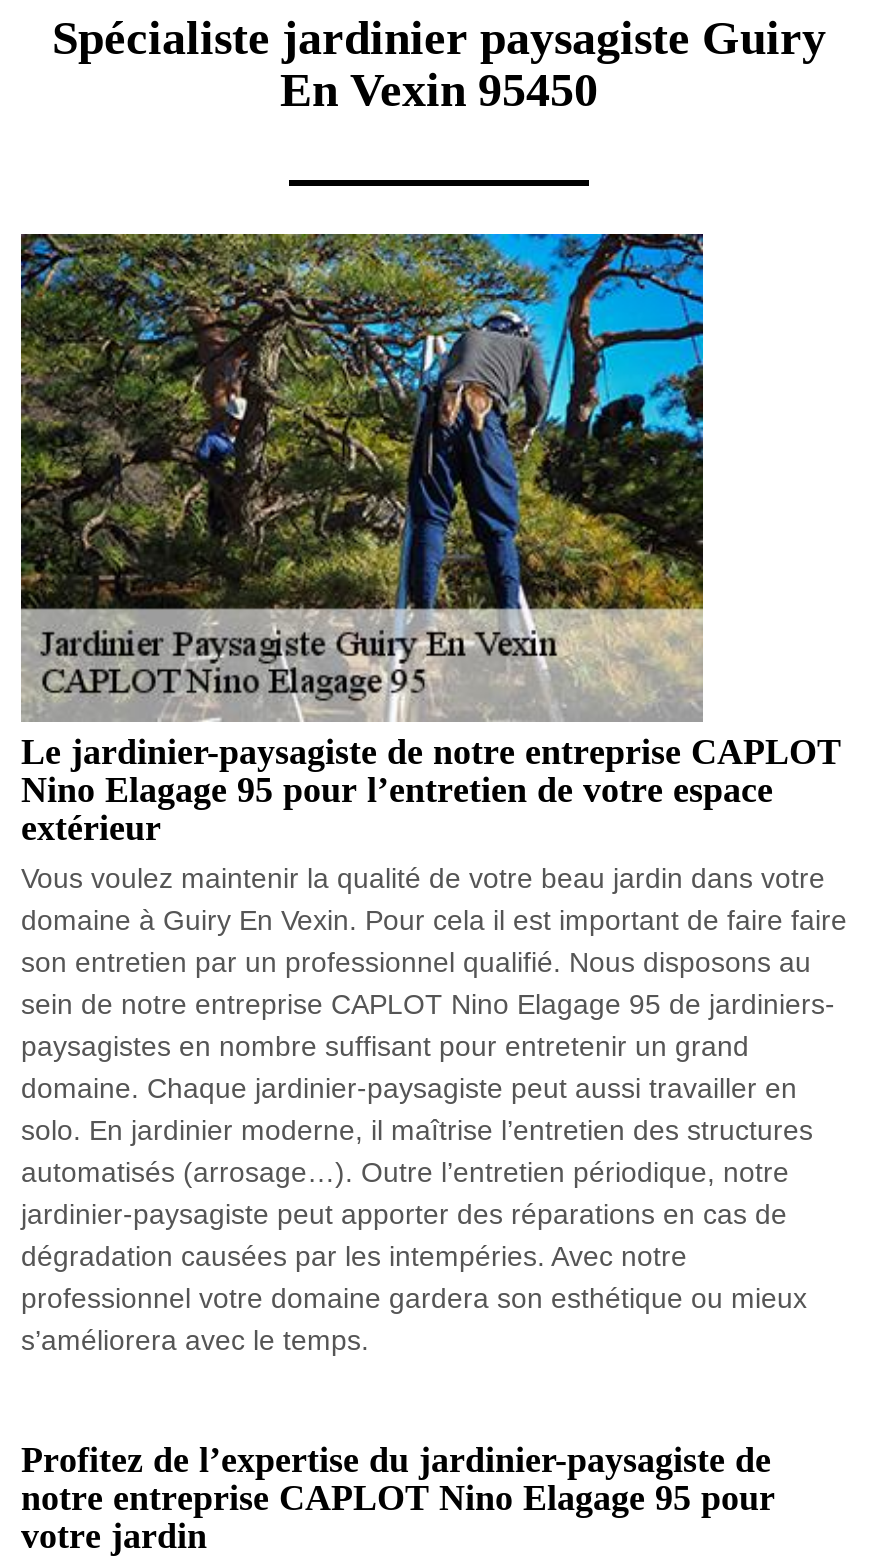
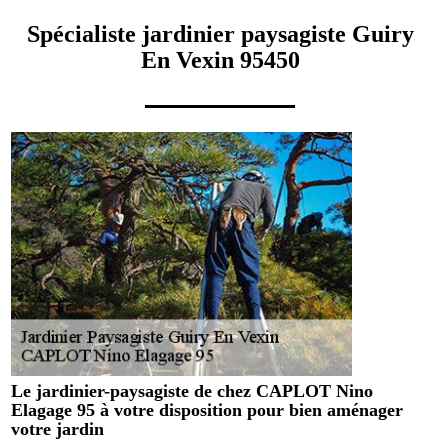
- Le jardinier-paysagiste de notre entreprise CAPLOT
- Nino Elagage 95 pour l’entretien de votre espace
- extérieur
- Vous voulez maintenir la qualité de votre beau jardin dans votre
- domaine à Guiry En Vexin. Pour cela il est important de faire faire
- son entretien par un professionnel qualifié. Nous disposons au
- sein de notre entreprise CAPLOT Nino Elagage 95 de jardiniers-
- paysagistes en nombre suffisant pour entretenir un grand
- domaine. Chaque jardinier-paysagiste peut aussi travailler en
- solo. En jardinier moderne, il maîtrise l’entretien des structures
- automatisés (arrosage…). Outre l’entretien périodique, notre
- jardinier-paysagiste peut apporter des réparations en cas de
- dégradation causées par les intempéries. Avec notre
- professionnel votre domaine gardera son esthétique ou mieux
- s’améliorera avec le temps.
- Profitez de l’expertise du jardinier-paysagiste de
- notre entreprise CAPLOT Nino Elagage 95 pour
+ Le jardinier-paysagiste de chez CAPLOT Nino
+ Elagage 95 à votre disposition pour bien aménager
